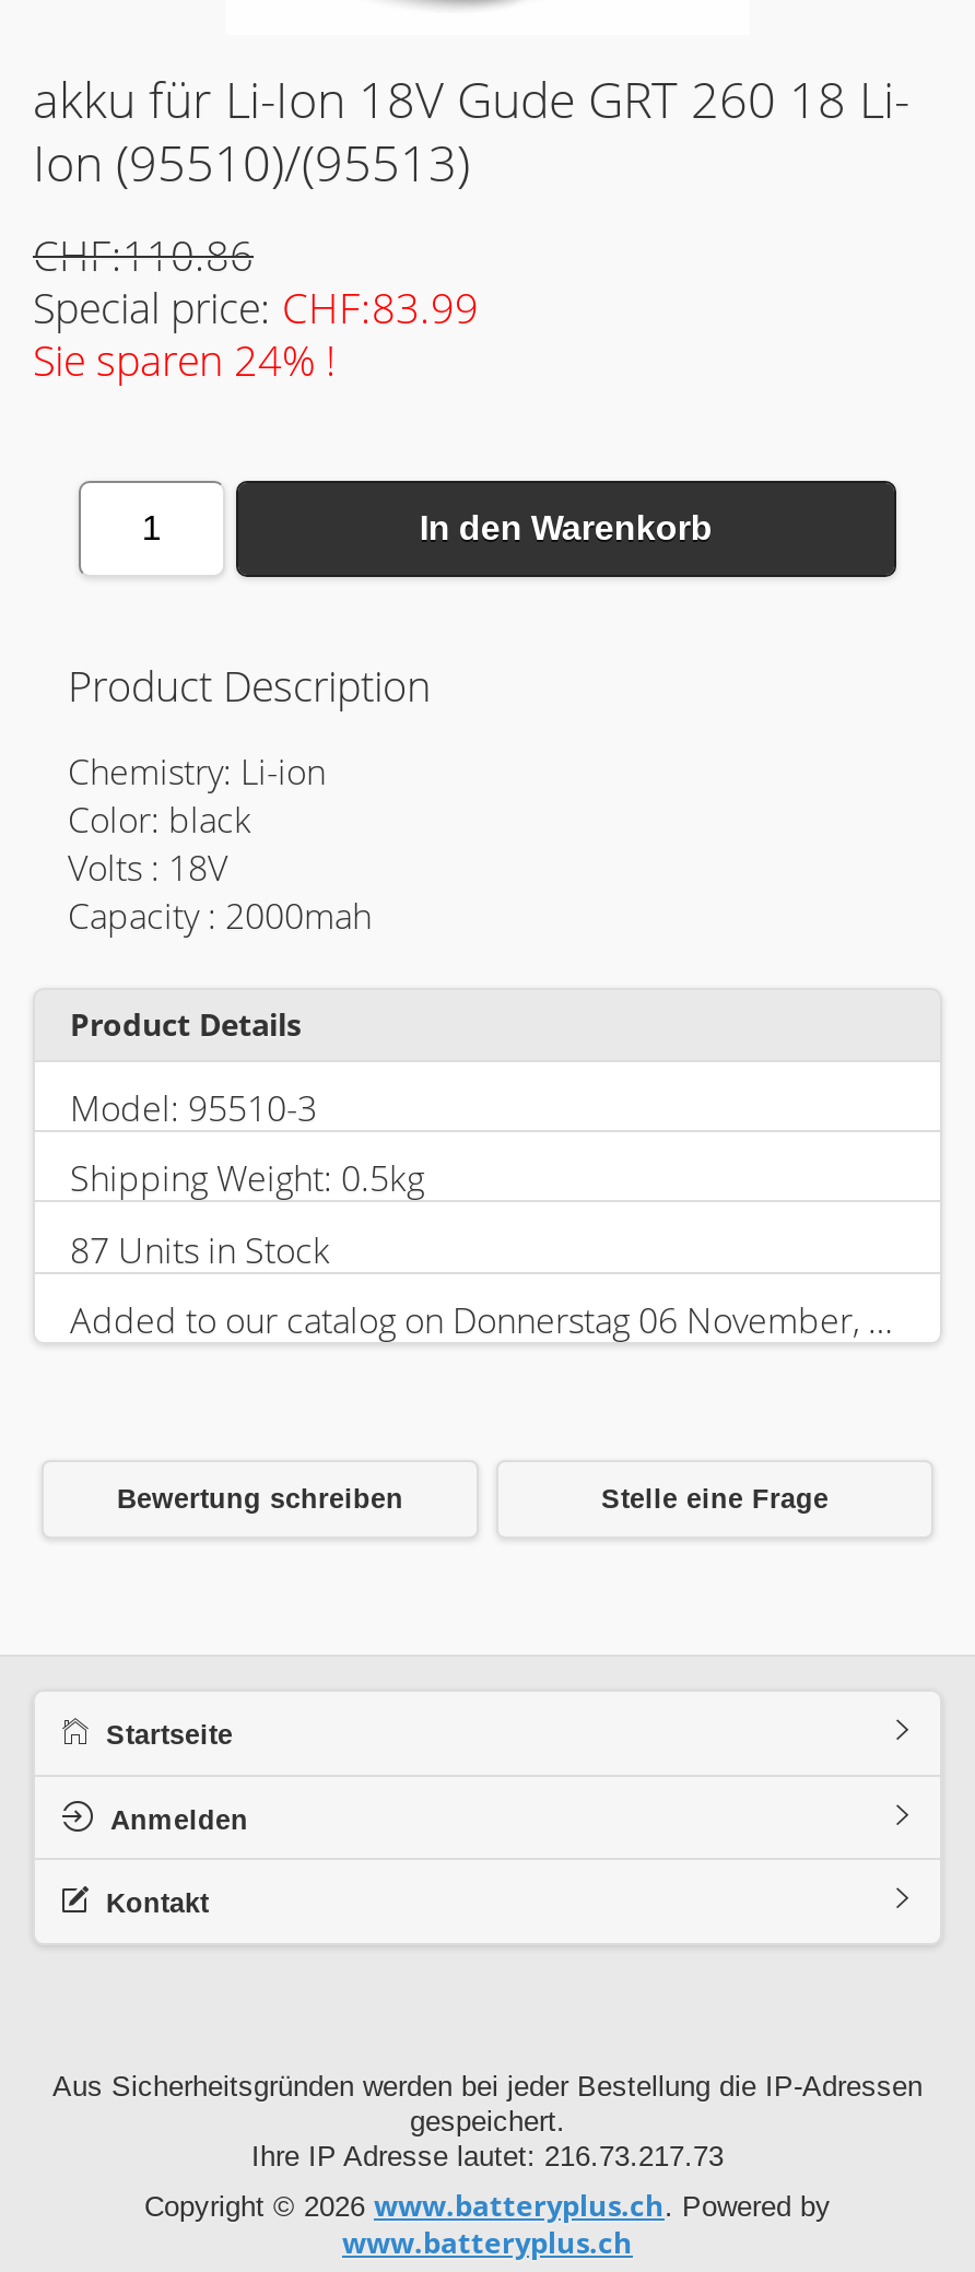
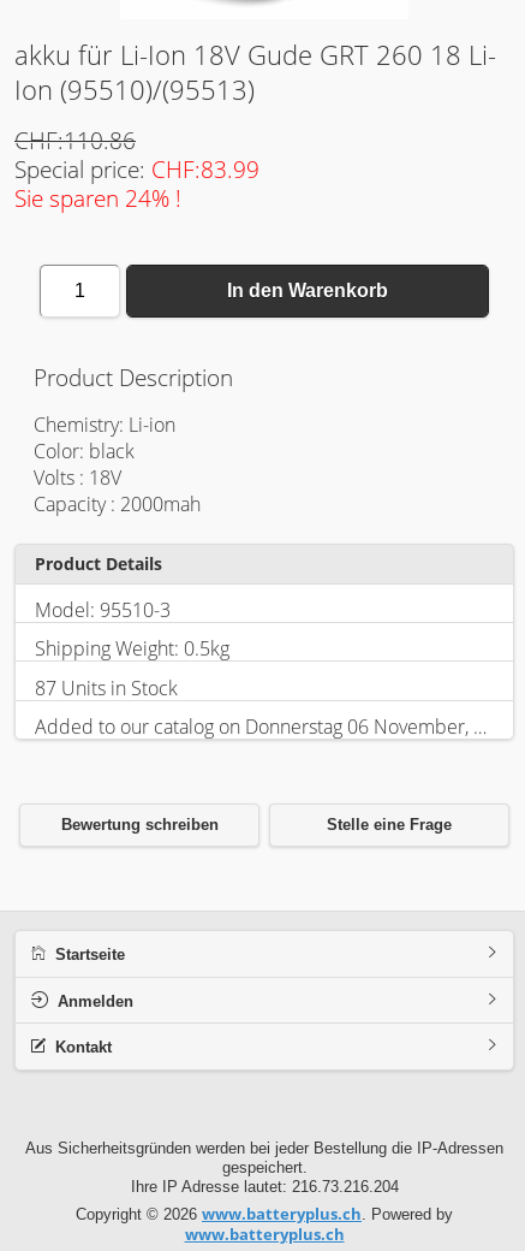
- Ihre IP Adresse lautet: 216.73.217.73
+ Ihre IP Adresse lautet: 216.73.216.204
